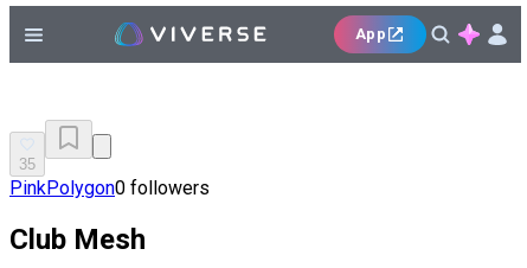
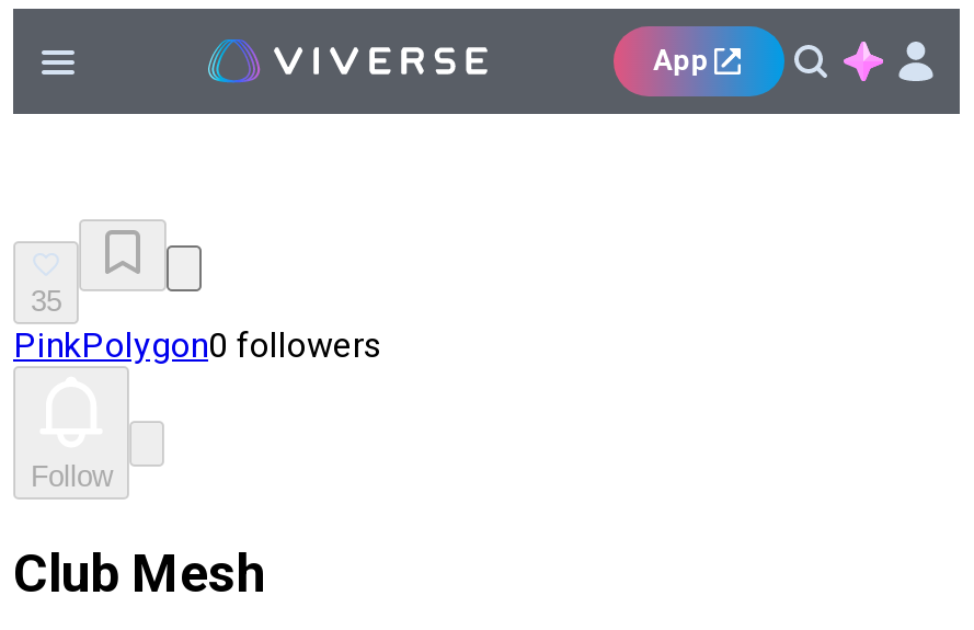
+ Follow
